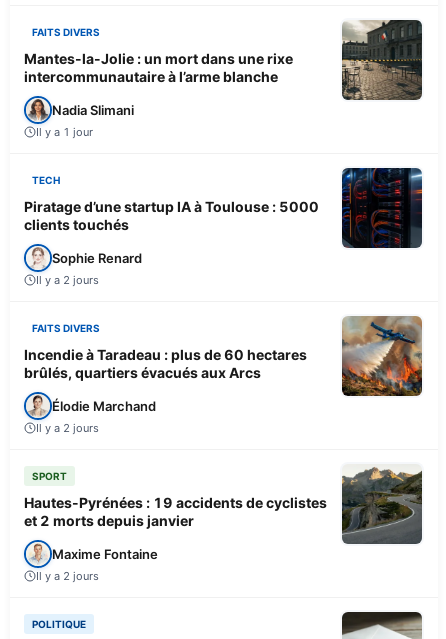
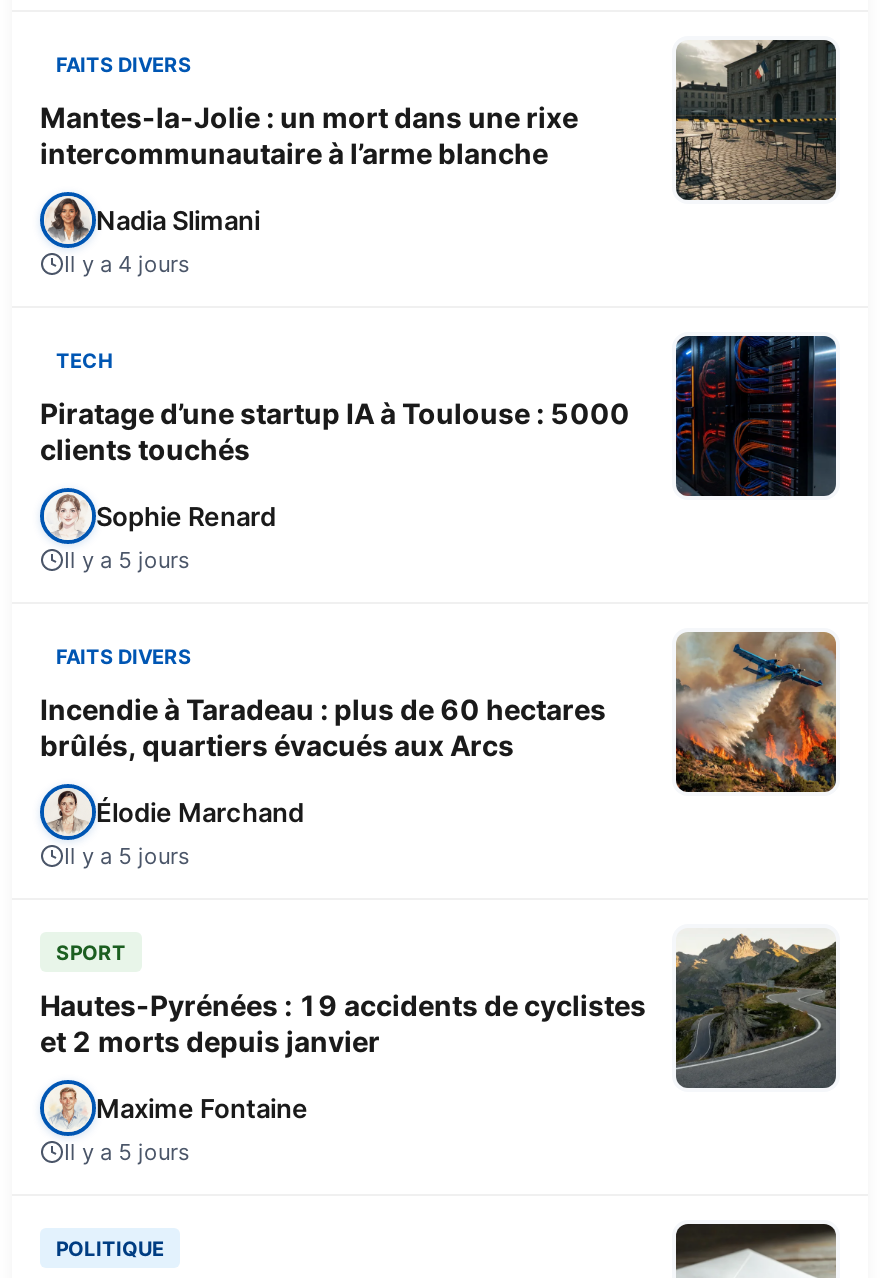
- Il y a 1 jour
+ Il y a 4 jours

- Il y a 2 jours
+ Il y a 5 jours

- Il y a 2 jours
+ Il y a 5 jours

- Il y a 2 jours
+ Il y a 5 jours
